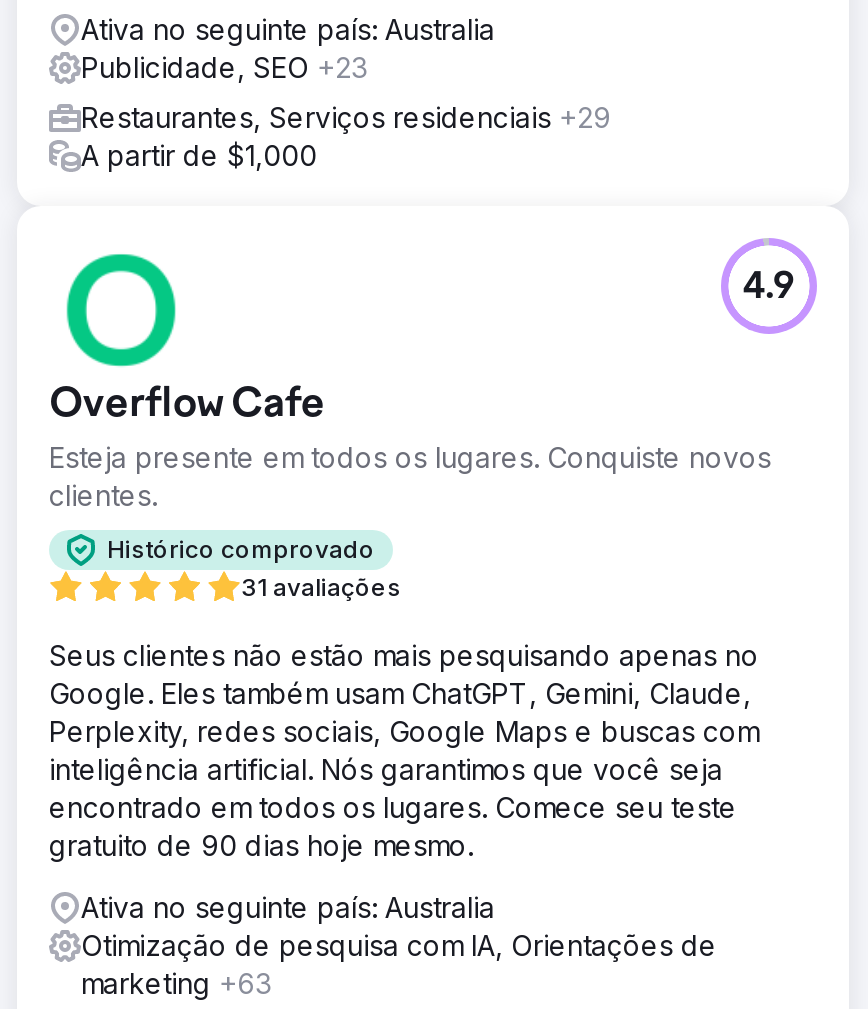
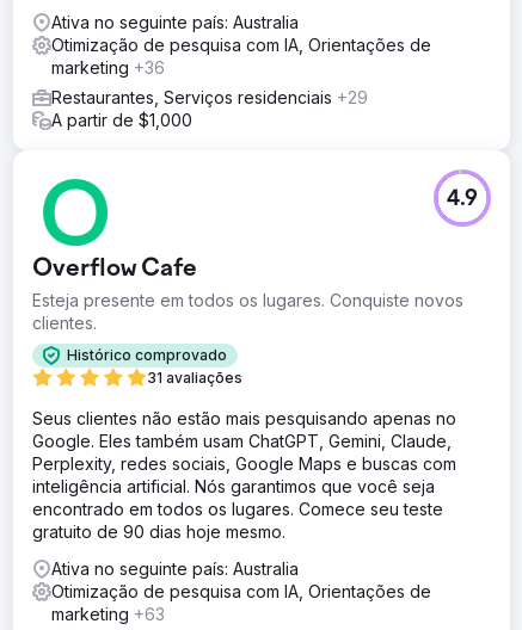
- Publicidade, SEO +23
+ Otimização de pesquisa com IA, Orientações de
+ marketing +36
